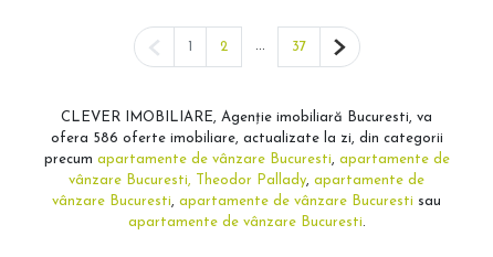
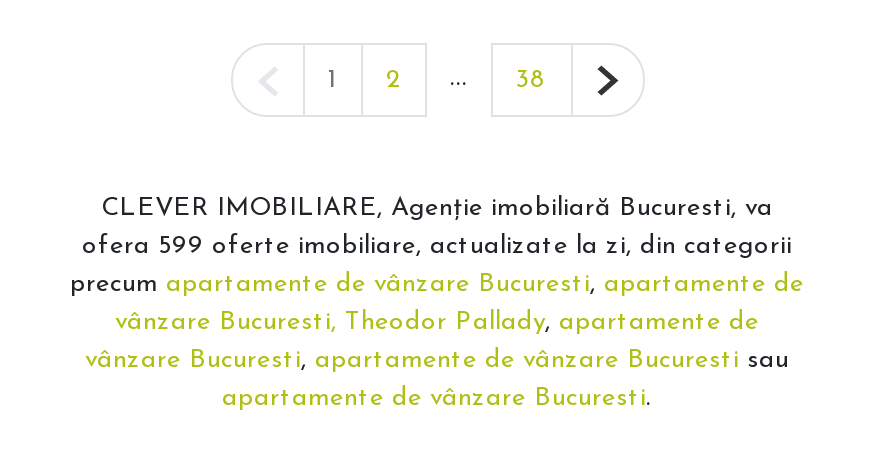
- 37
+ 38

- ofera 586 oferte imobiliare, actualizate la zi, din categorii
+ ofera 599 oferte imobiliare, actualizate la zi, din categorii
